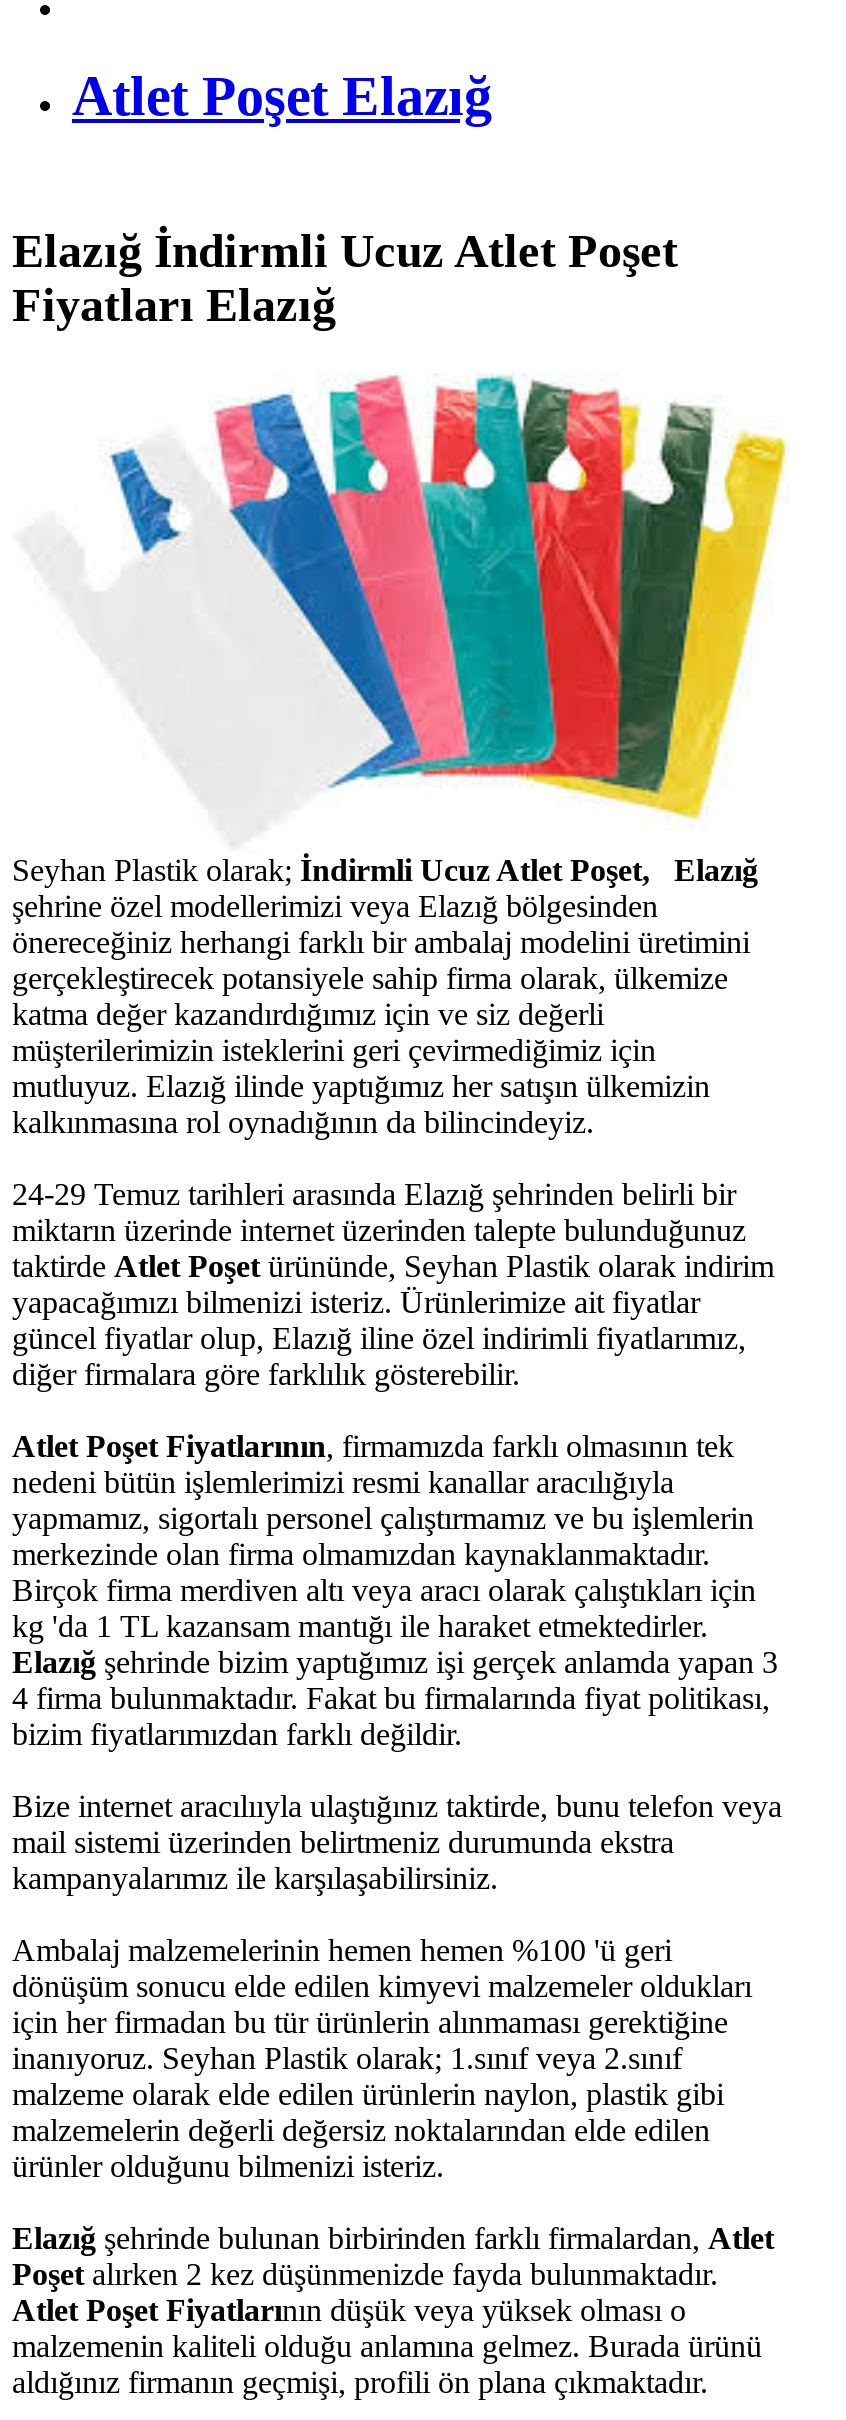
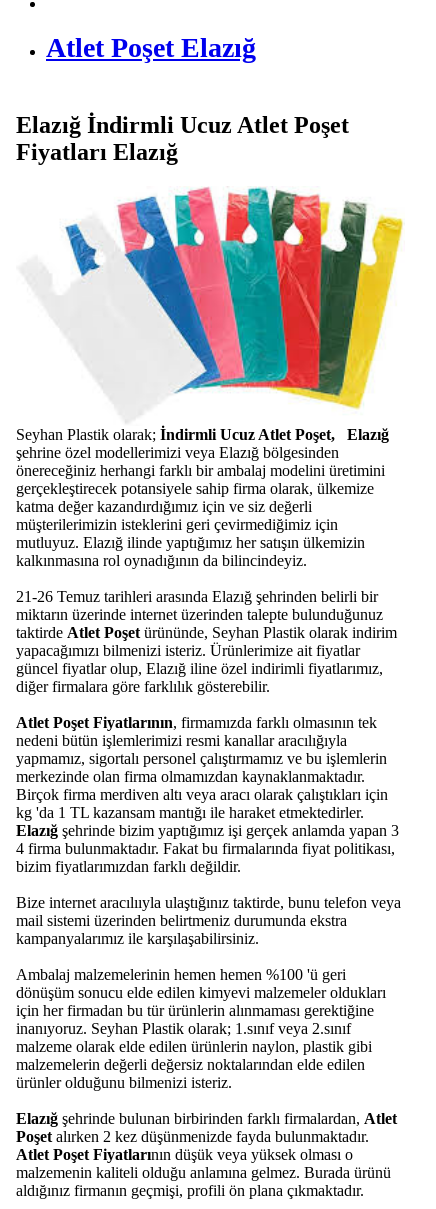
- 24-29 Temuz tarihleri arasında Elazığ şehrinden belirli bir
+ 21-26 Temuz tarihleri arasında Elazığ şehrinden belirli bir
